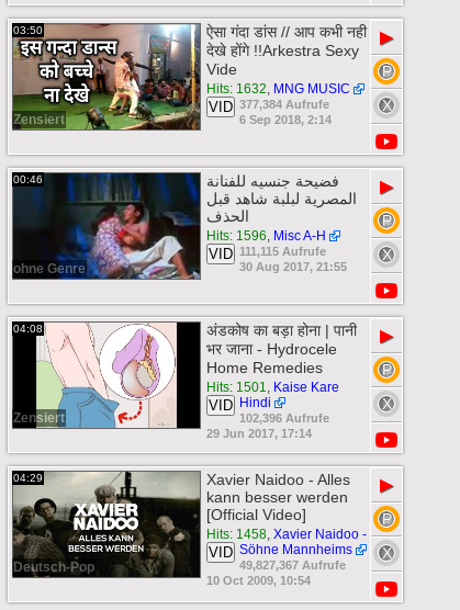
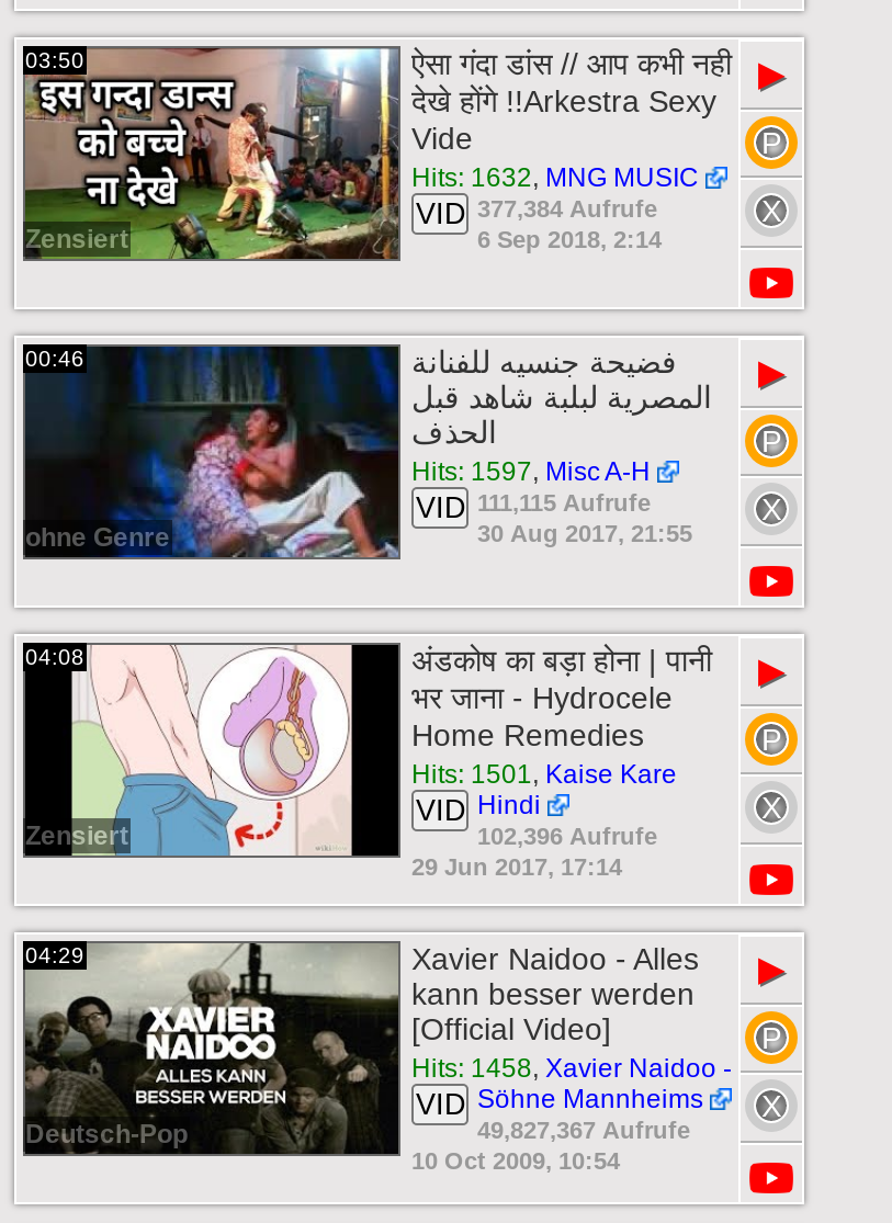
- Hits: 1596, Misc A-H
+ Hits: 1597, Misc A-H
